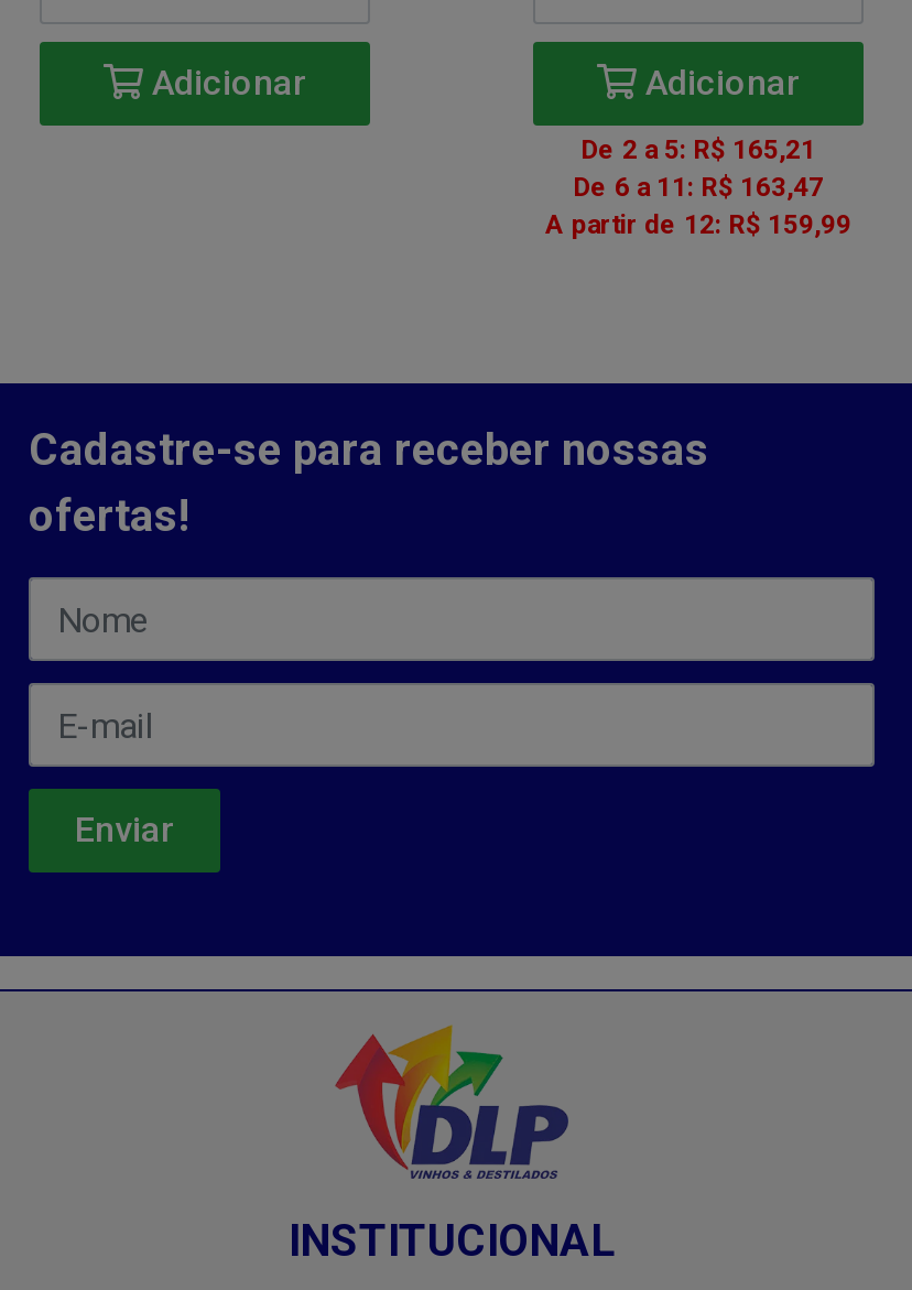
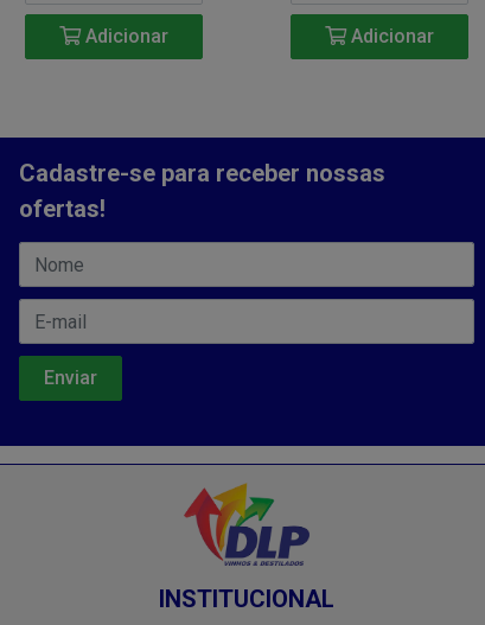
- De 2 a 5: R$ 165,21
- De 6 a 11: R$ 163,47
- A partir de 12: R$ 159,99
